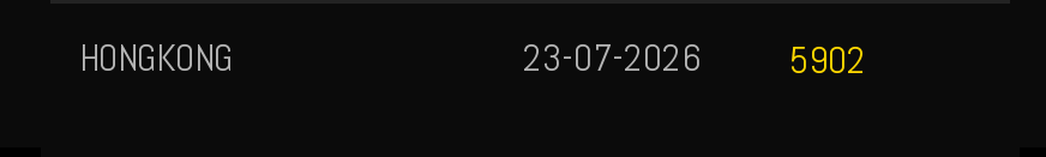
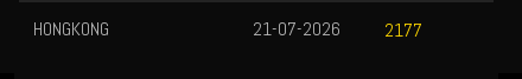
- 23-07-2026
+ 21-07-2026

- 5902
+ 2177
